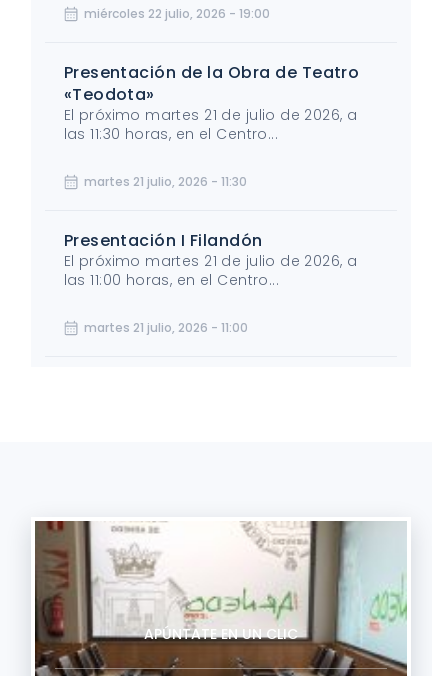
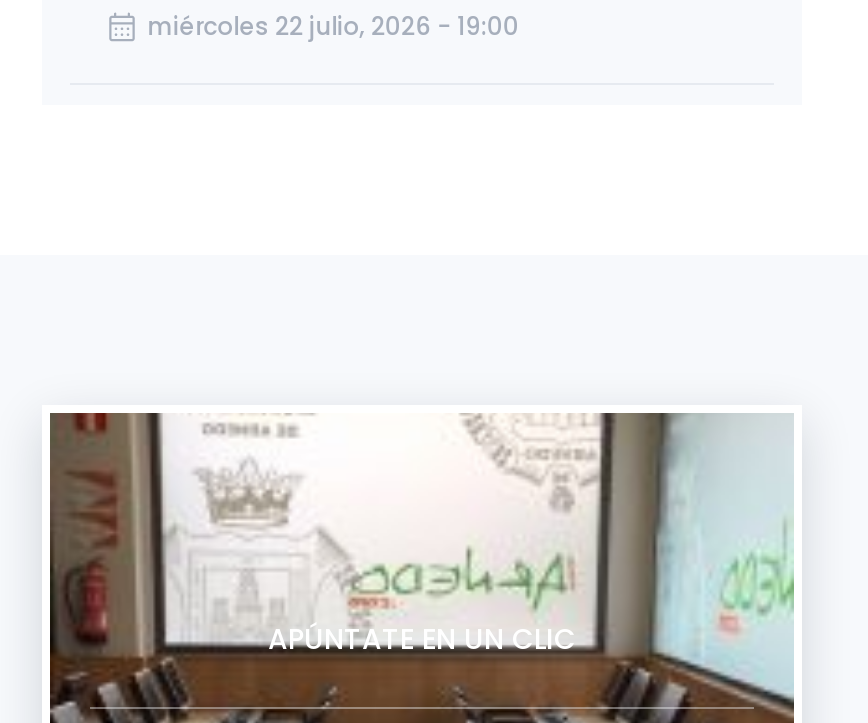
- Presentación de la Obra de Teatro
- «Teodota»
- El próximo martes 21 de julio de 2026, a
- las 11:30 horas, en el Centro...
- martes 21 julio, 2026 - 11:30
- Presentación I Filandón
- El próximo martes 21 de julio de 2026, a
- las 11:00 horas, en el Centro...
- martes 21 julio, 2026 - 11:00
